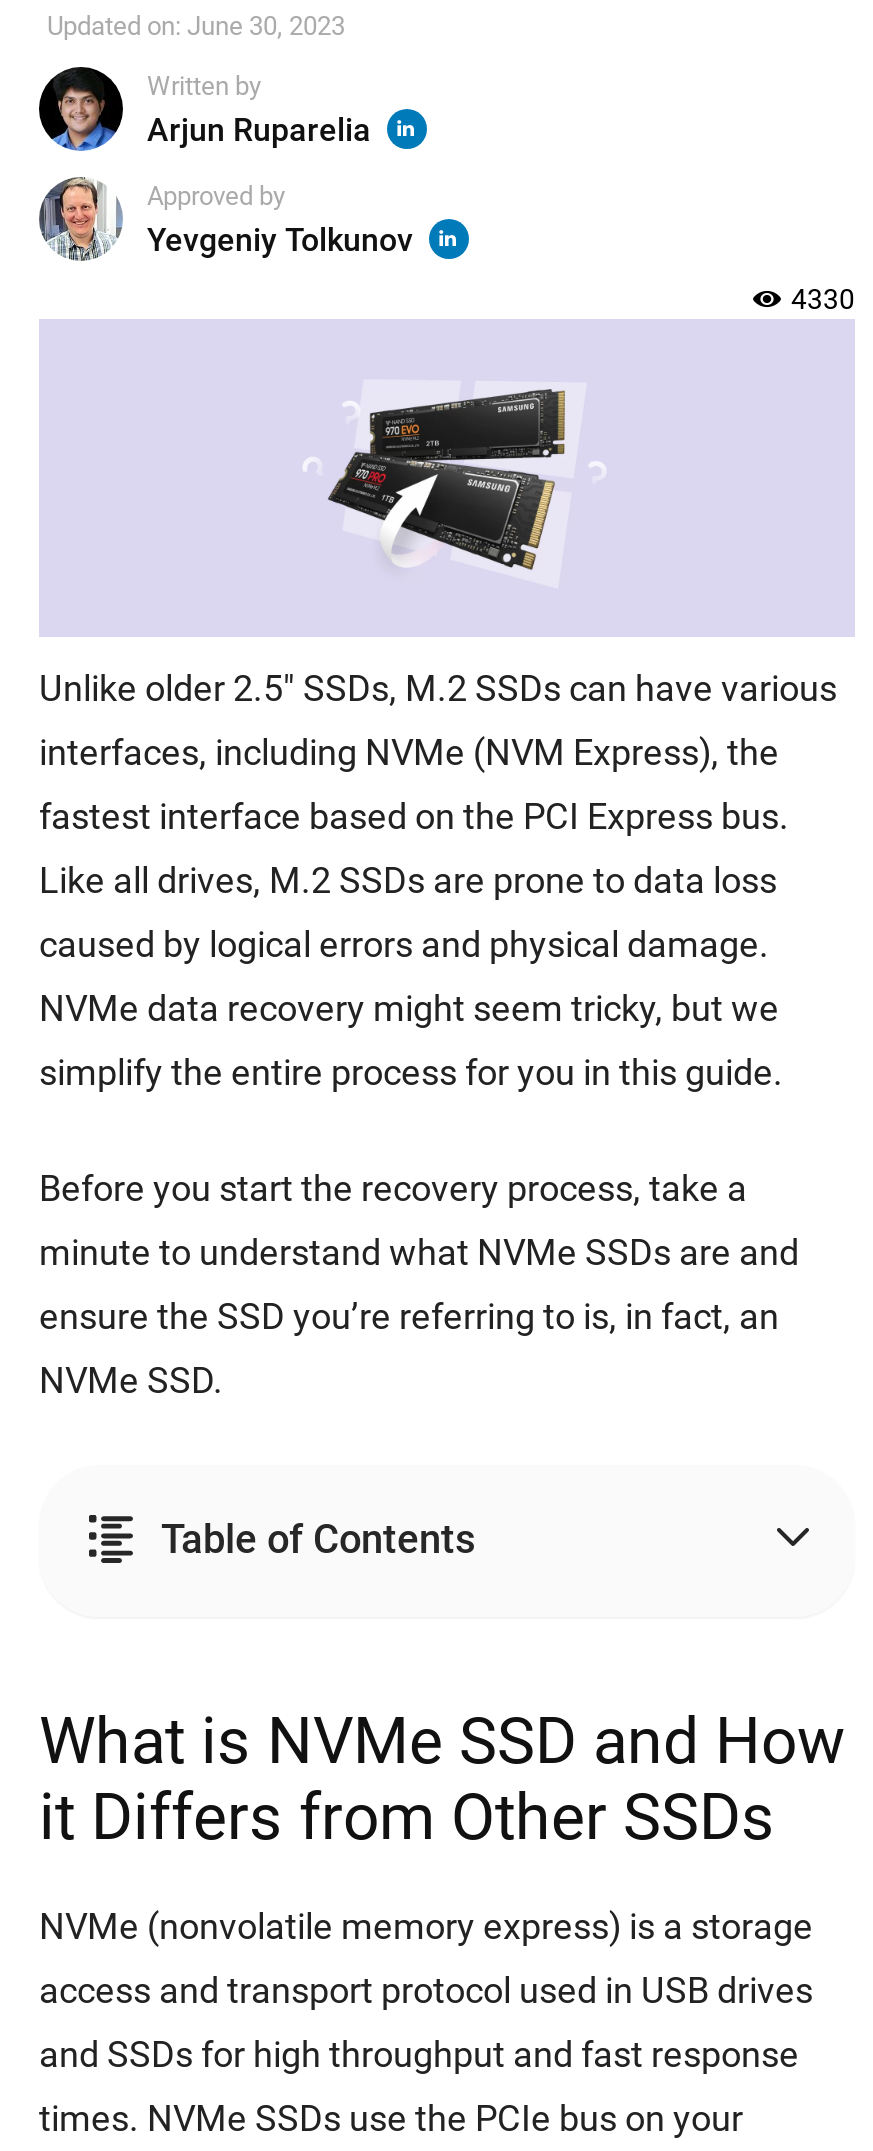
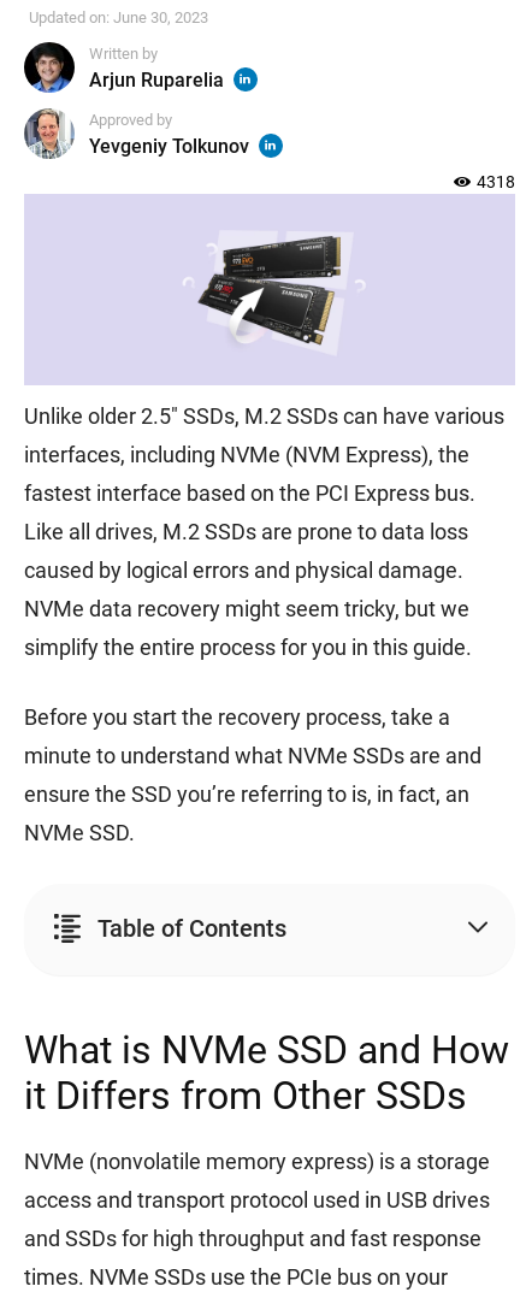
- 4330
+ 4318
